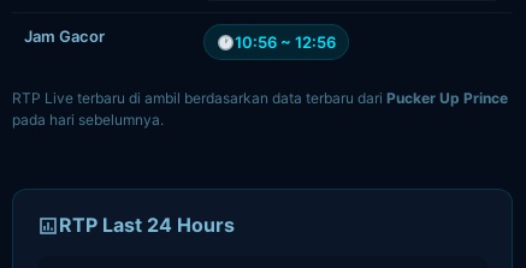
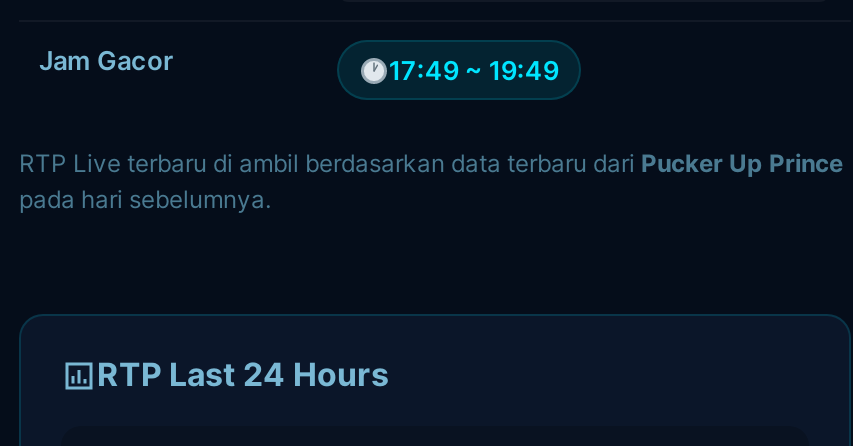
- 10:56 ~ 12:56
+ 17:49 ~ 19:49
